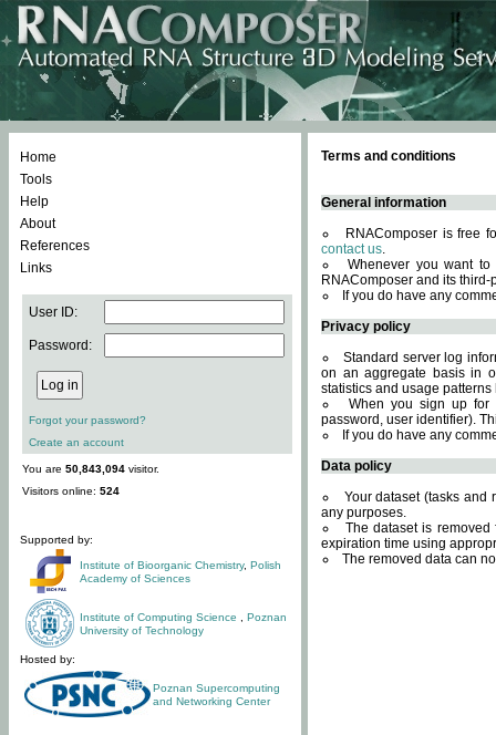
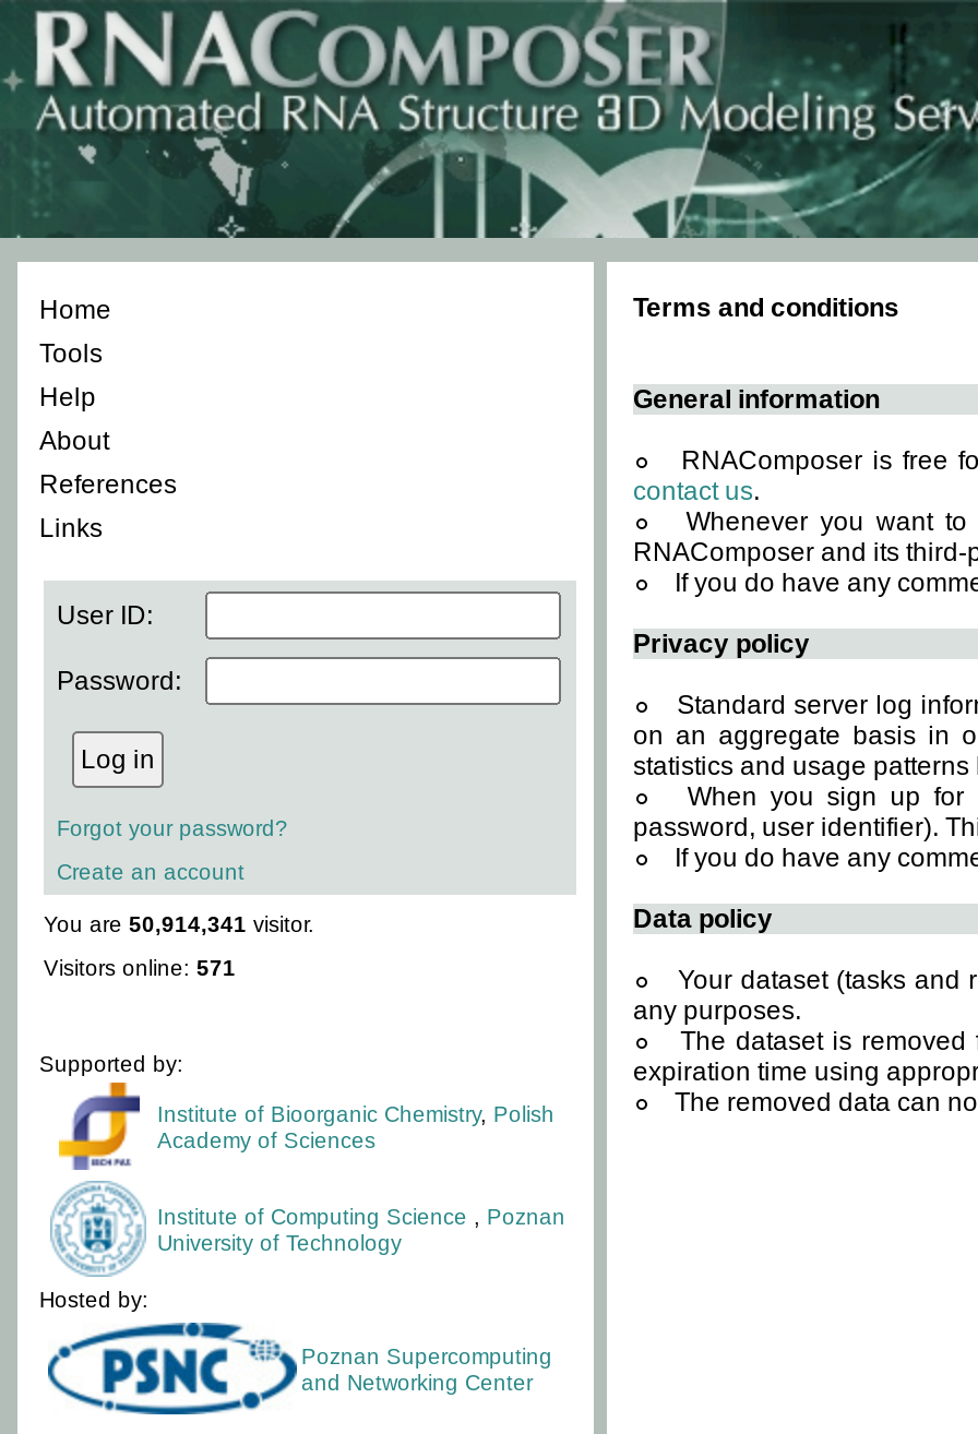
- You are 50,843,094 visitor.
+ You are 50,914,341 visitor.

- Visitors online: 524
+ Visitors online: 571
